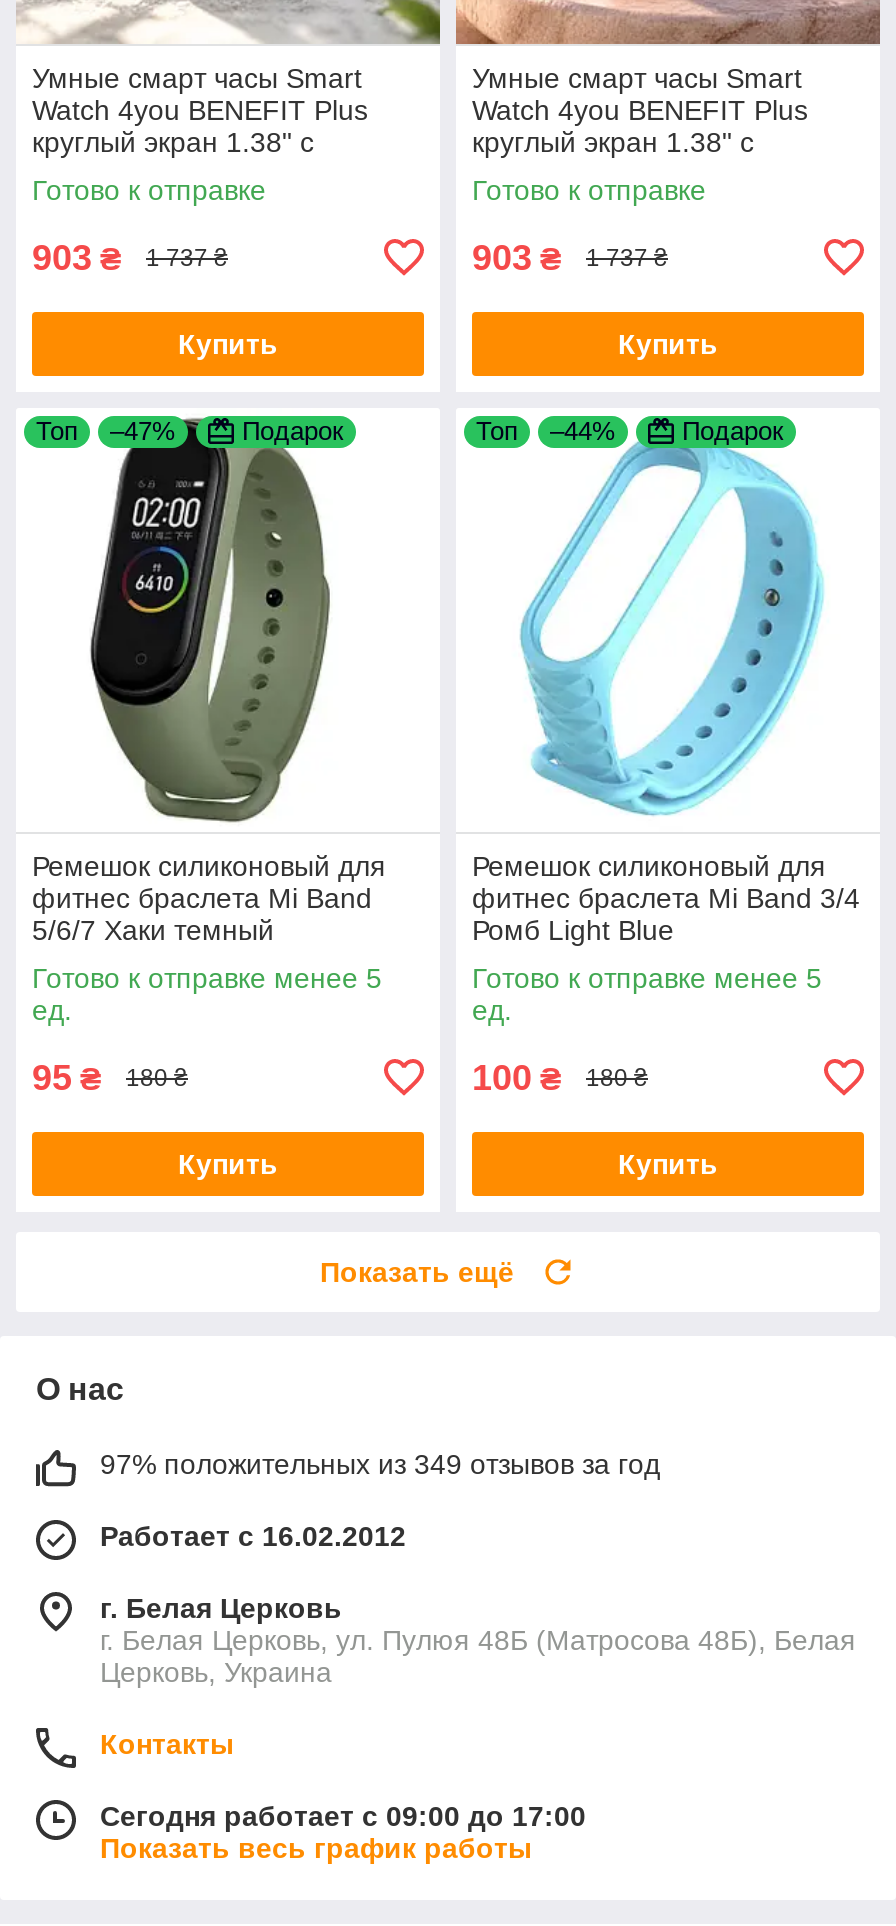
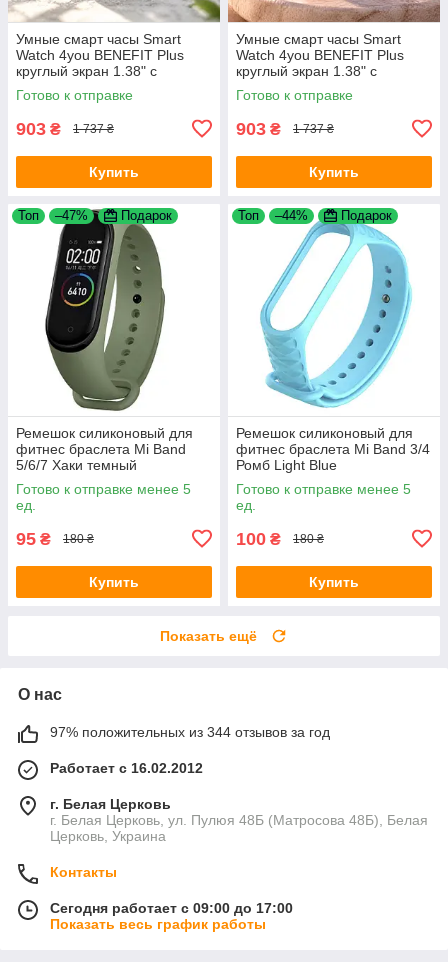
- 97% положительных из 349 отзывов за год
+ 97% положительных из 344 отзывов за год
